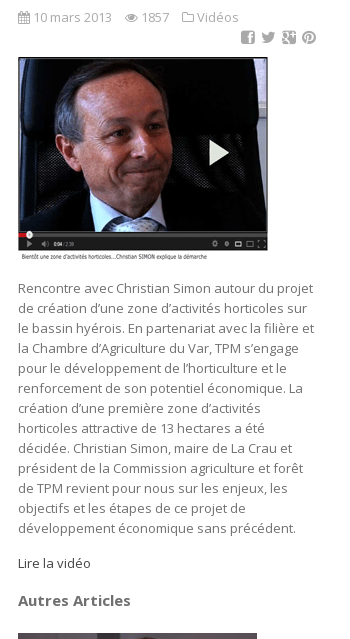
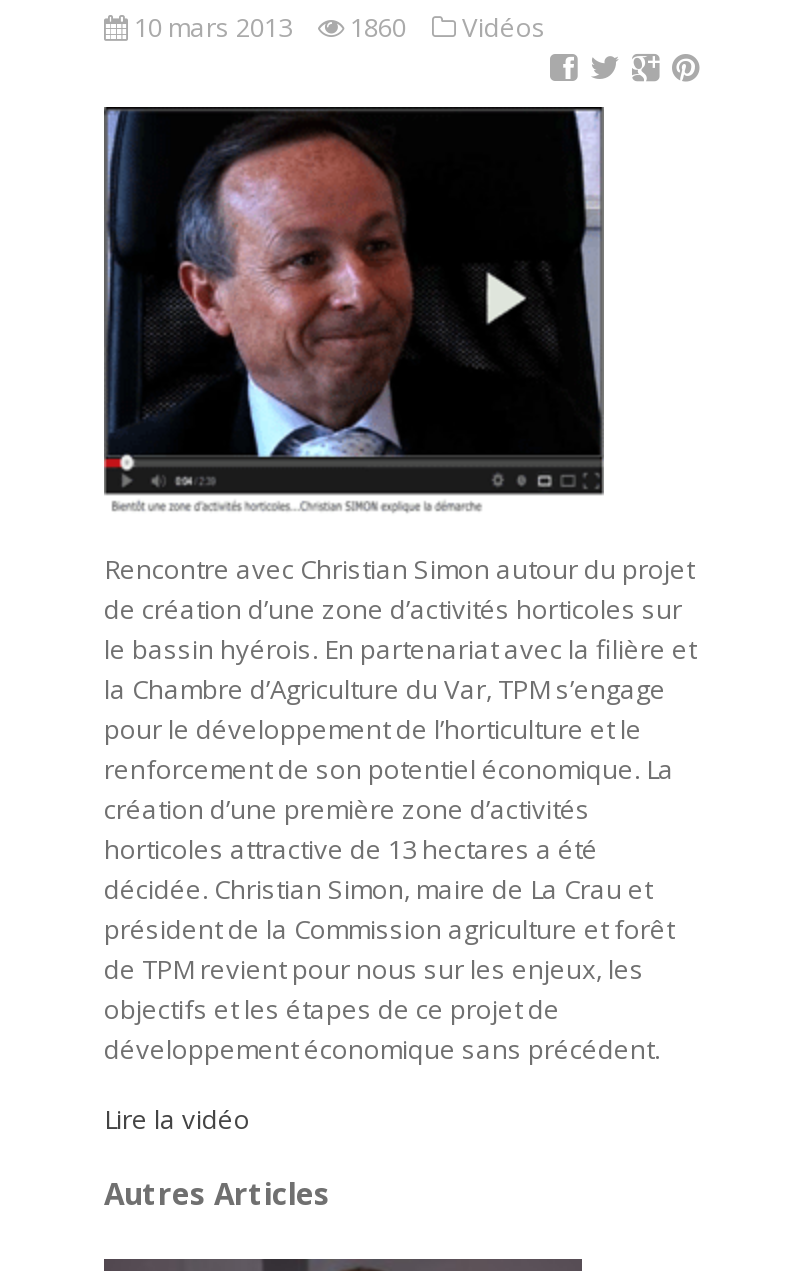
- 10 mars 2013 1857 Vidéos
+ 10 mars 2013 1860 Vidéos
